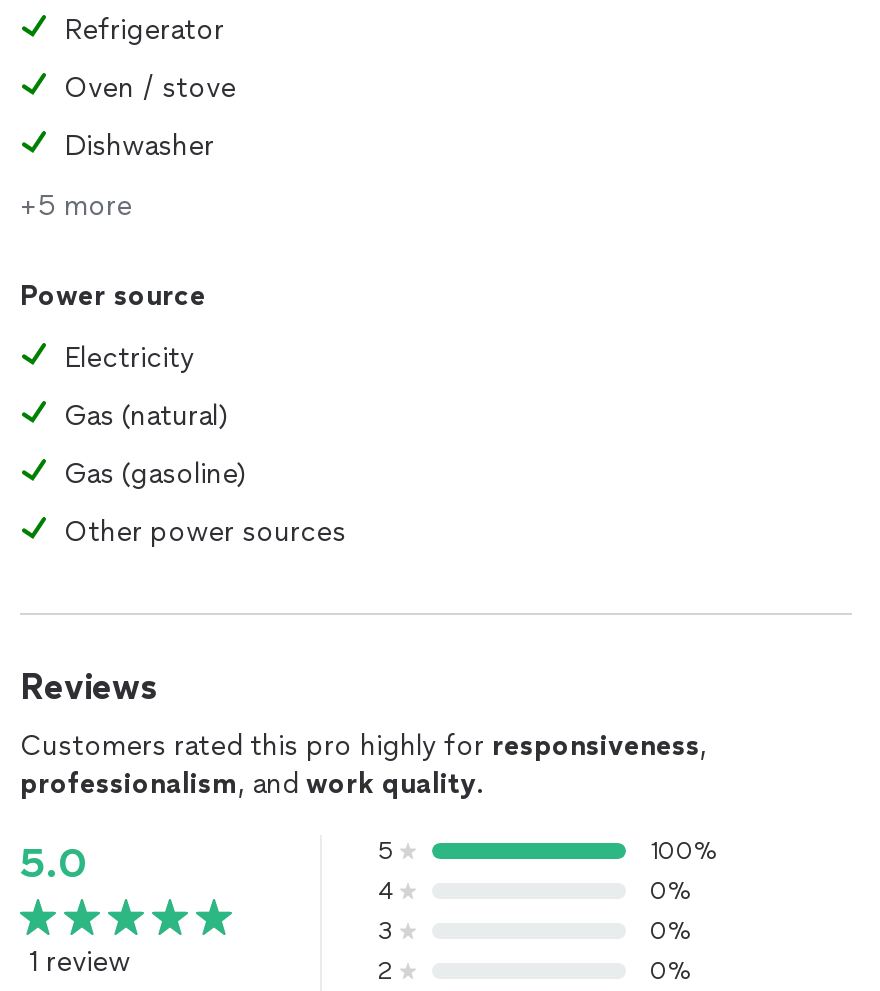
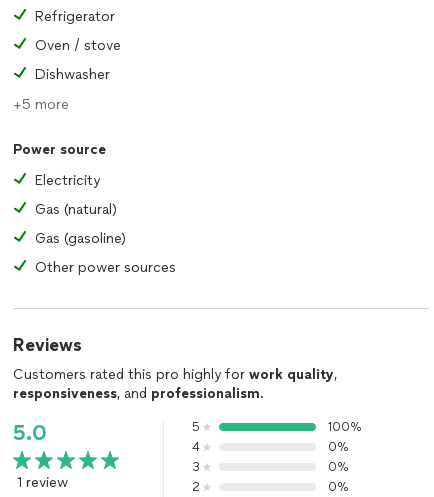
- Customers rated this pro highly for responsiveness,
- professionalism, and work quality.
+ Customers rated this pro highly for work quality,
+ responsiveness, and professionalism.
